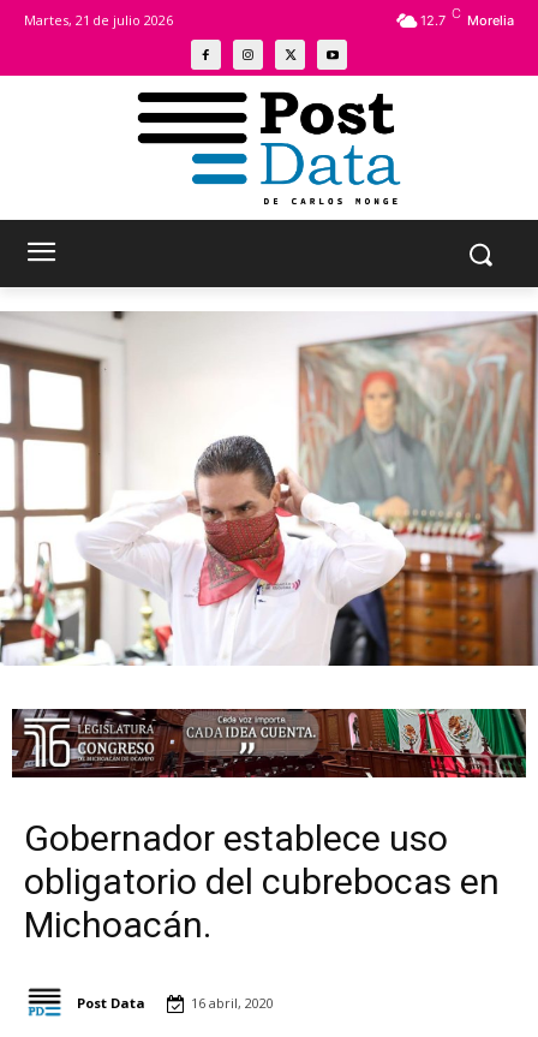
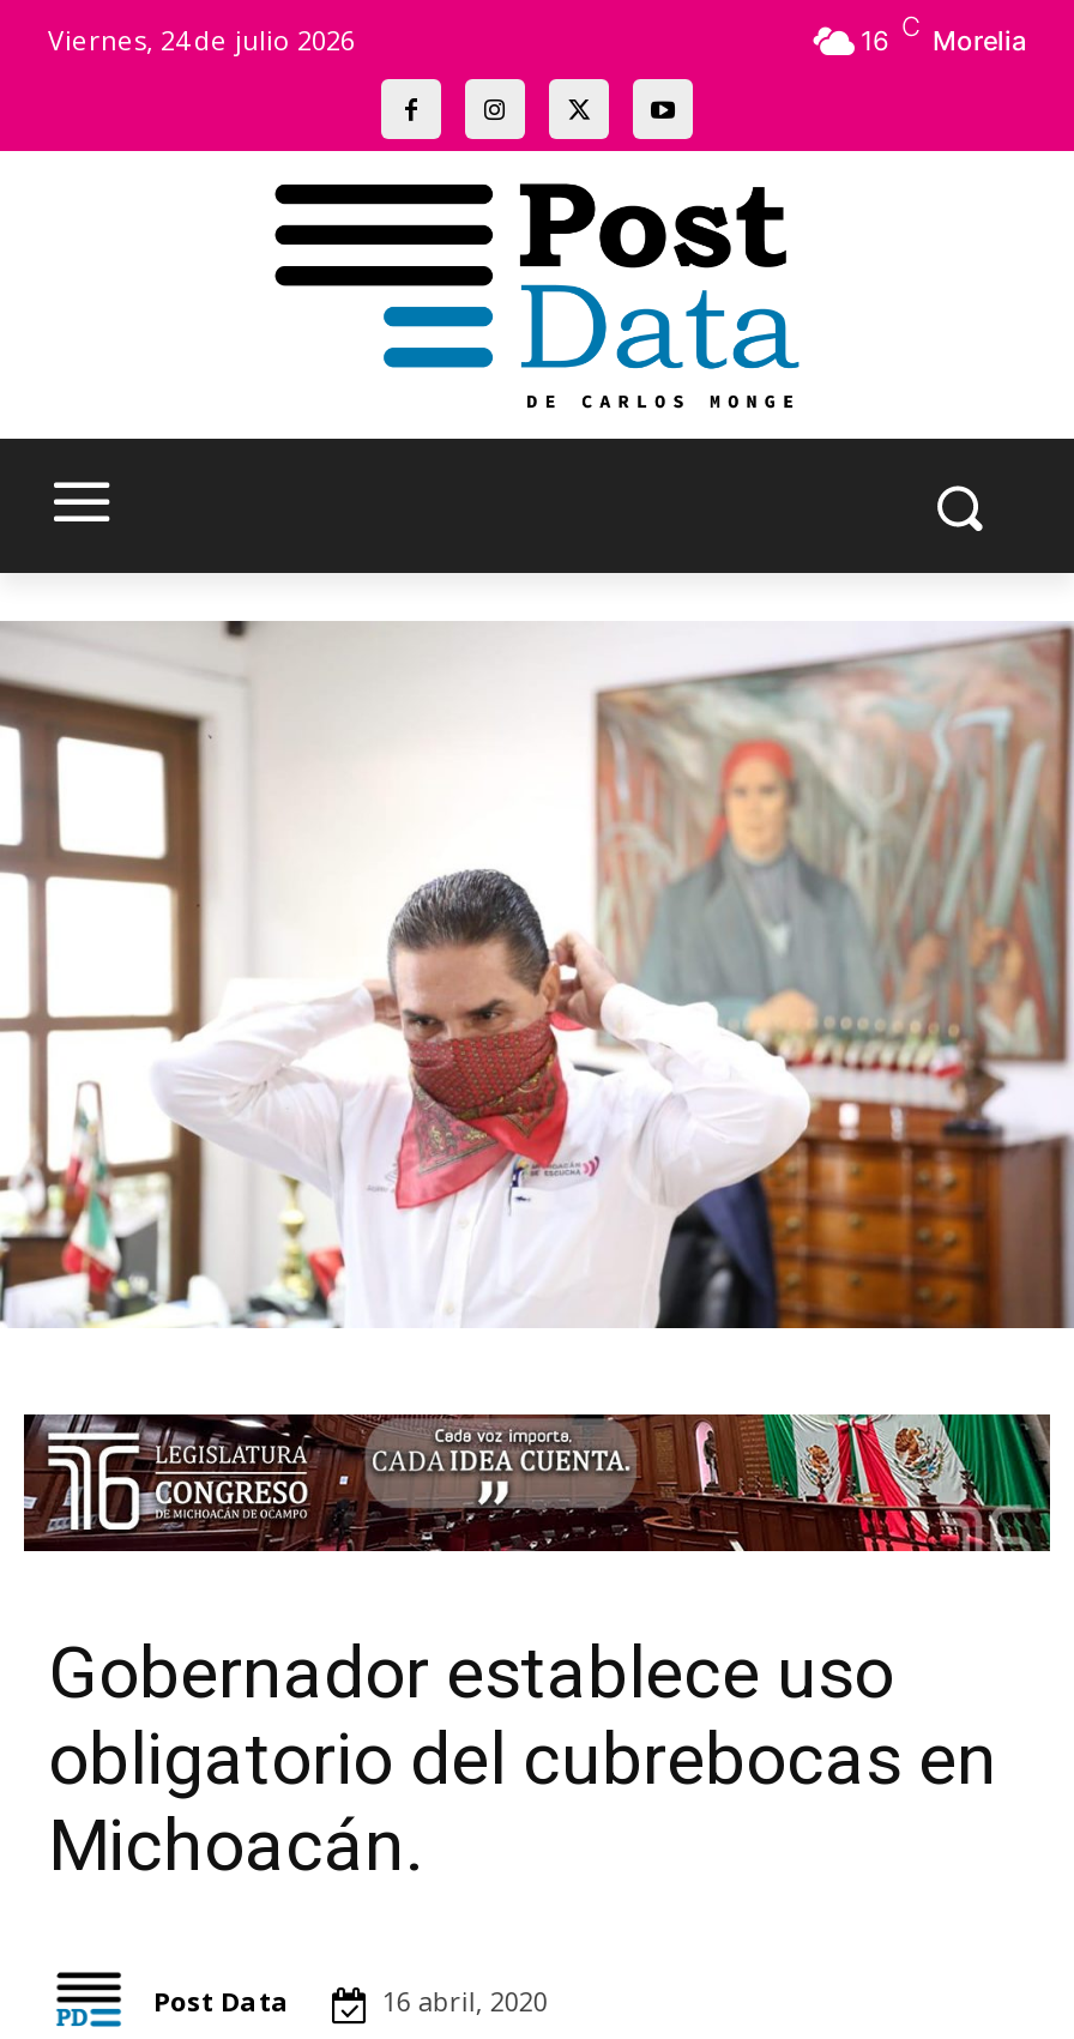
- Martes, 21 de julio 2026
+ Viernes, 24 de julio 2026

- 12.7 C Morelia
+ 16 C Morelia
